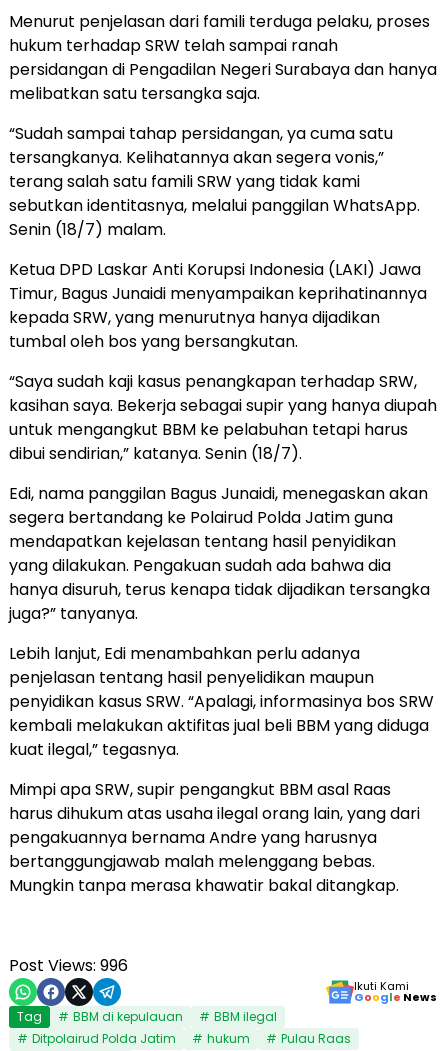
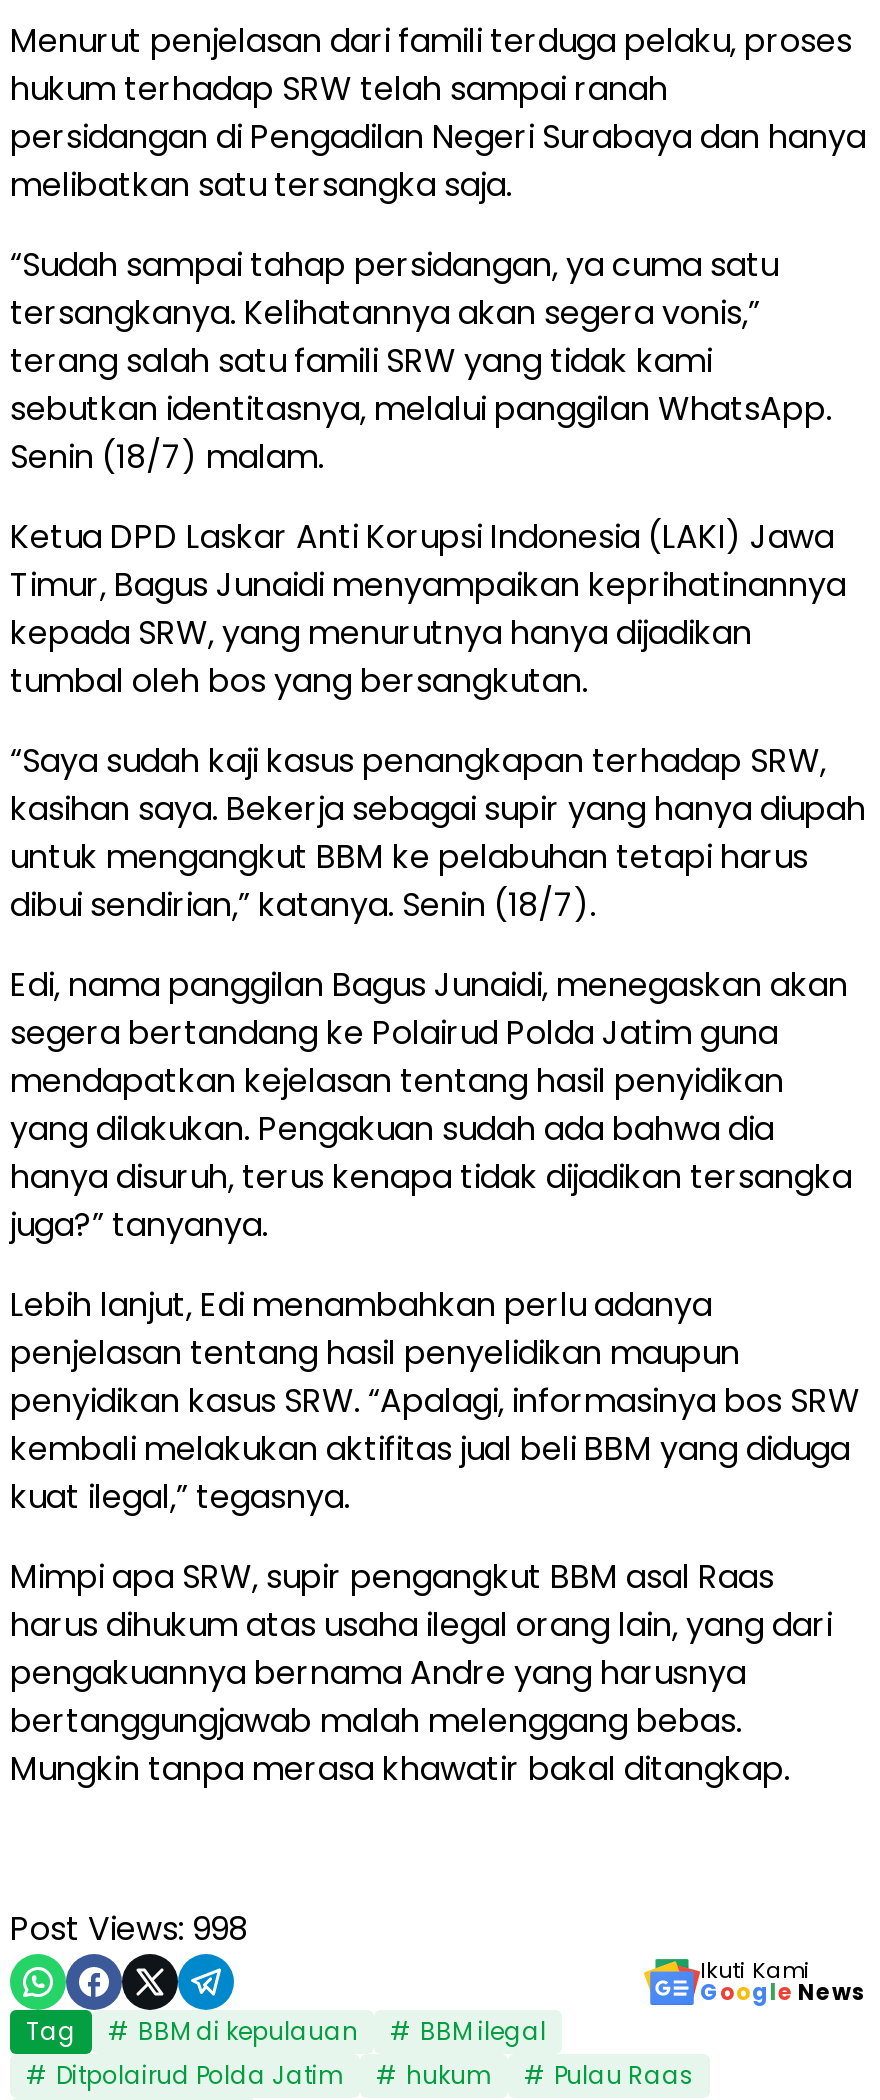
- Post Views: 996
+ Post Views: 998
